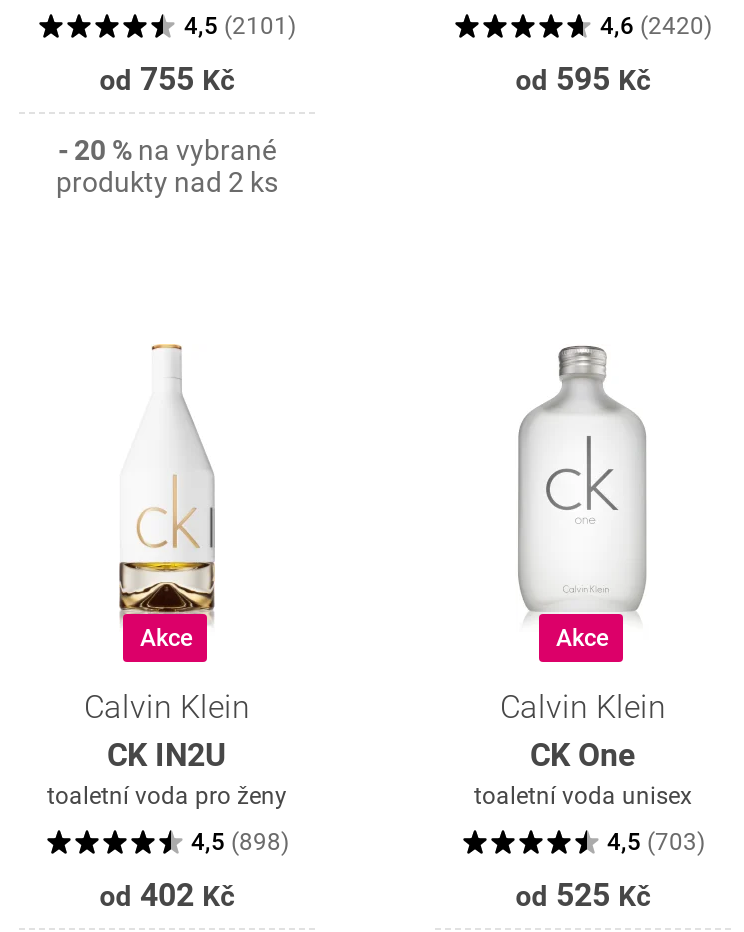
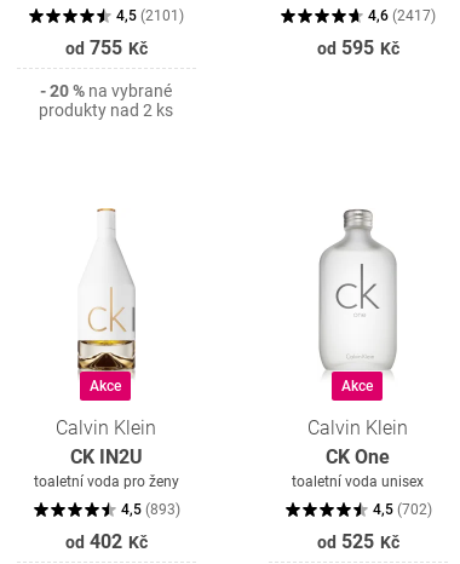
- 4,6 (2420)
+ 4,6 (2417)

- 4,5 (898)
+ 4,5 (893)

- 4,5 (703)
+ 4,5 (702)
